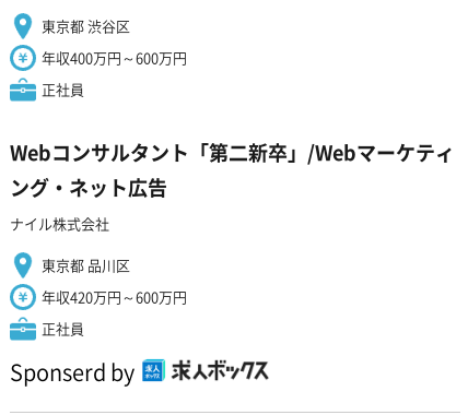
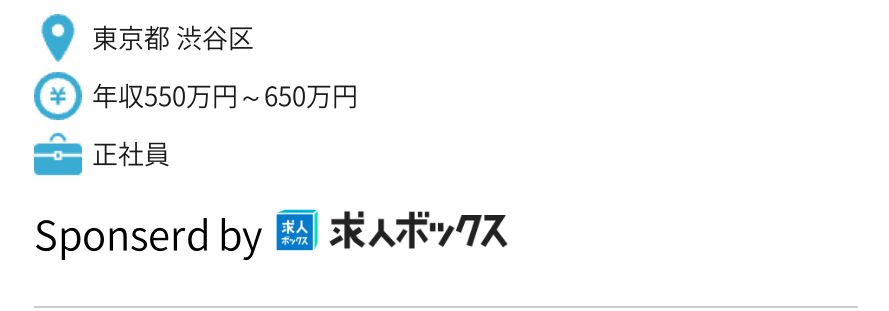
- 年収400万円～600万円
- 正社員
- Webコンサルタント「第二新卒」/Webマーケティ
- ング・ネット広告
- ナイル株式会社
- 東京都 品川区
- 年収420万円～600万円
+ 年収550万円～650万円
